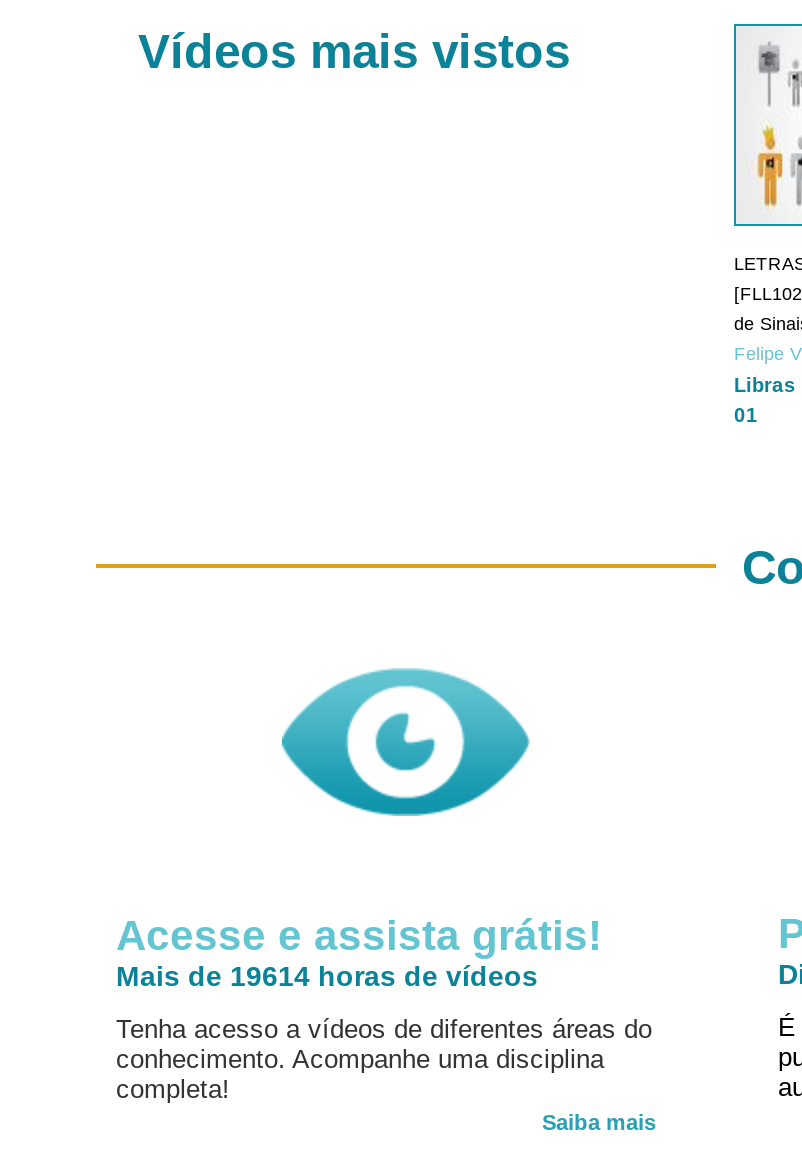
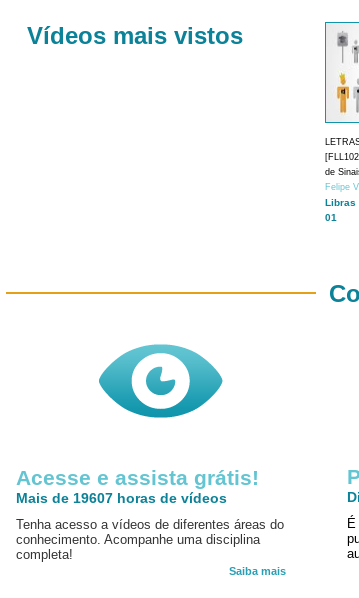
- Mais de 19614 horas de vídeos
+ Mais de 19607 horas de vídeos
